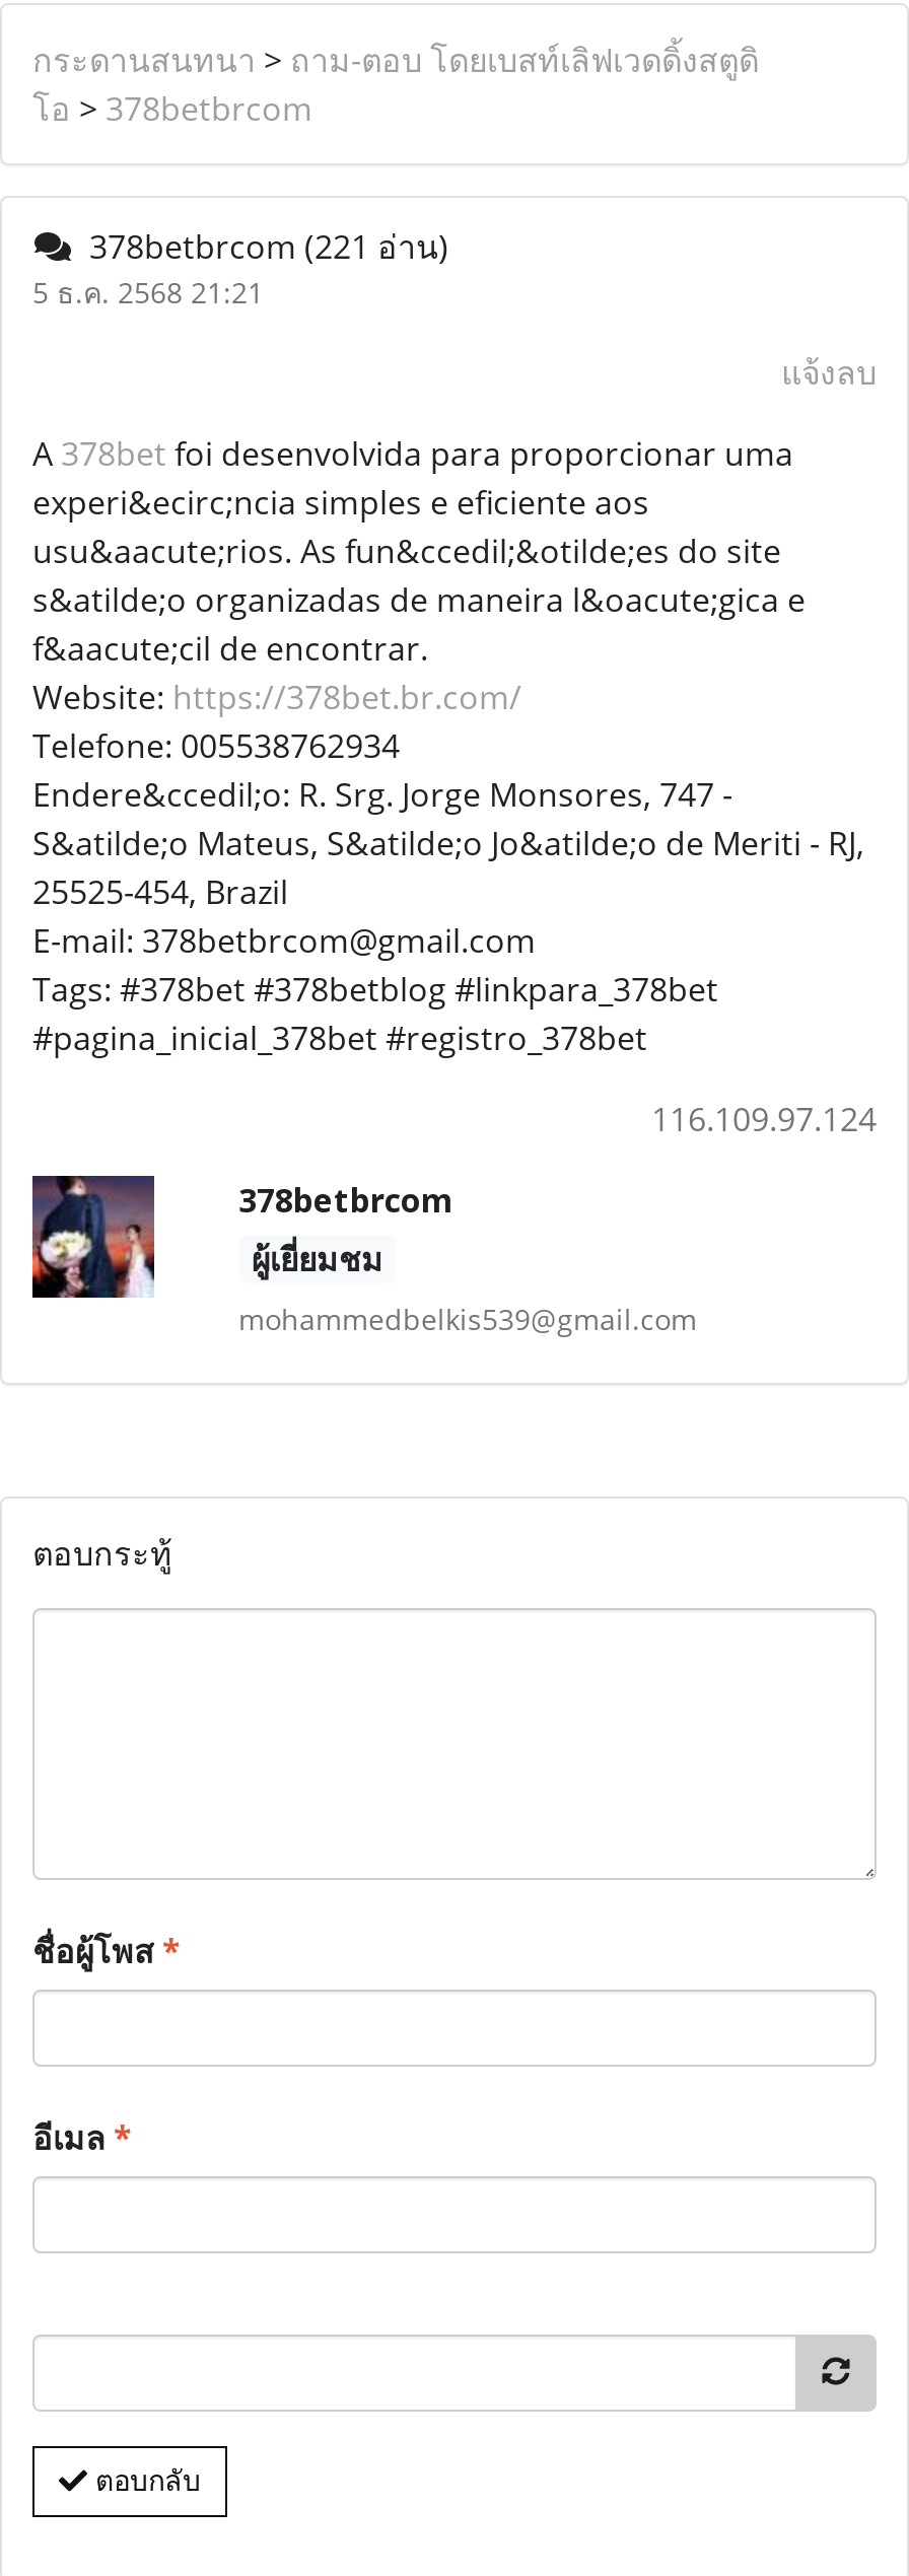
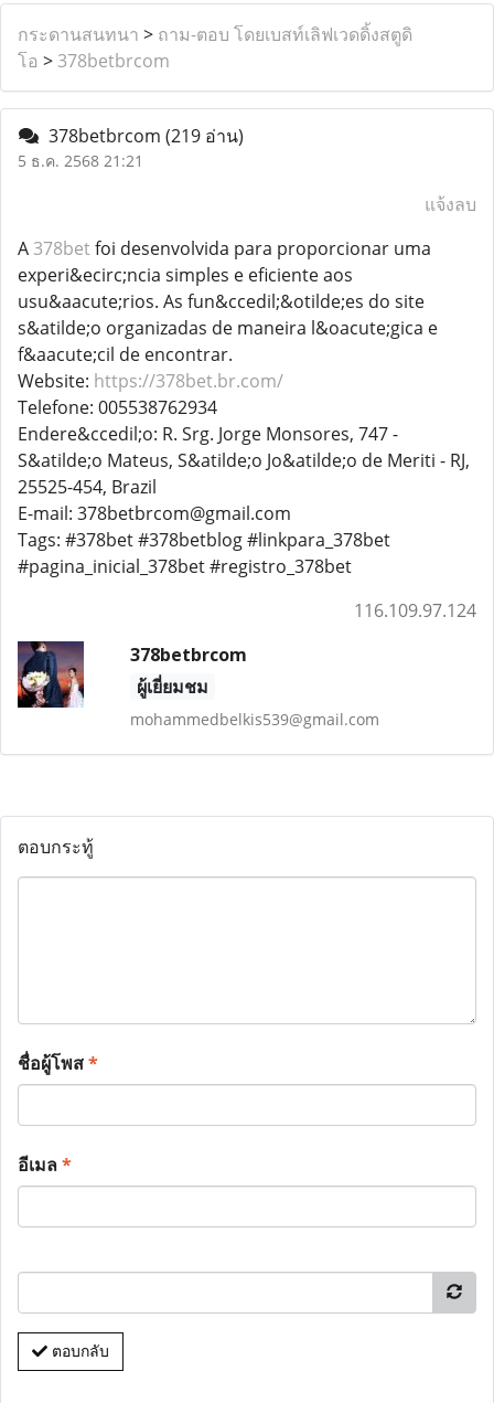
- 378betbrcom (221 อ่าน)
+ 378betbrcom (219 อ่าน)
